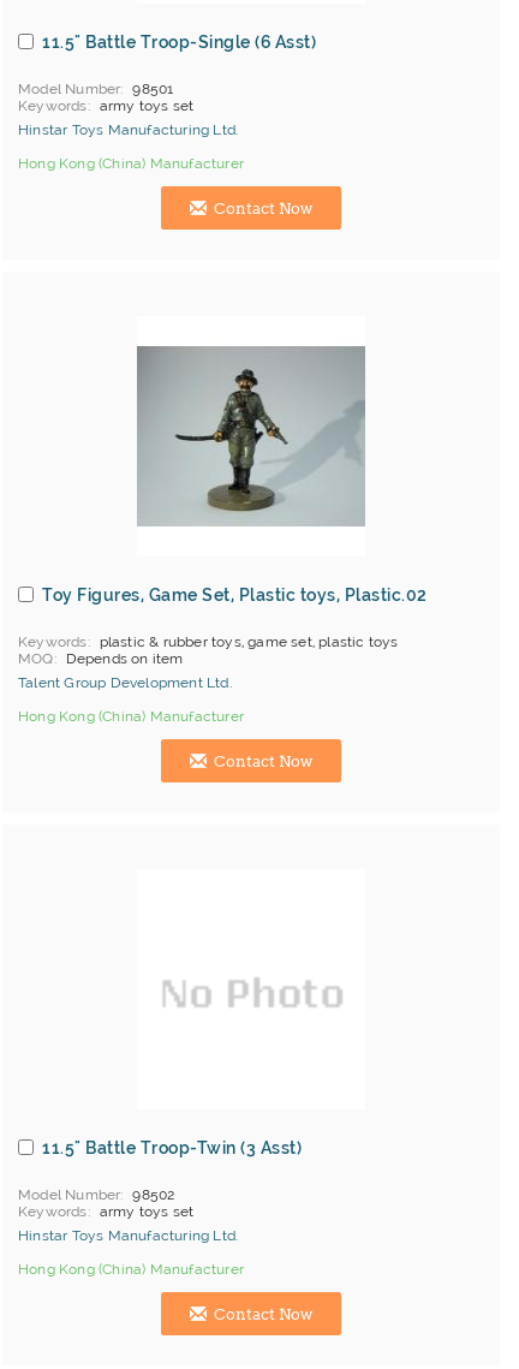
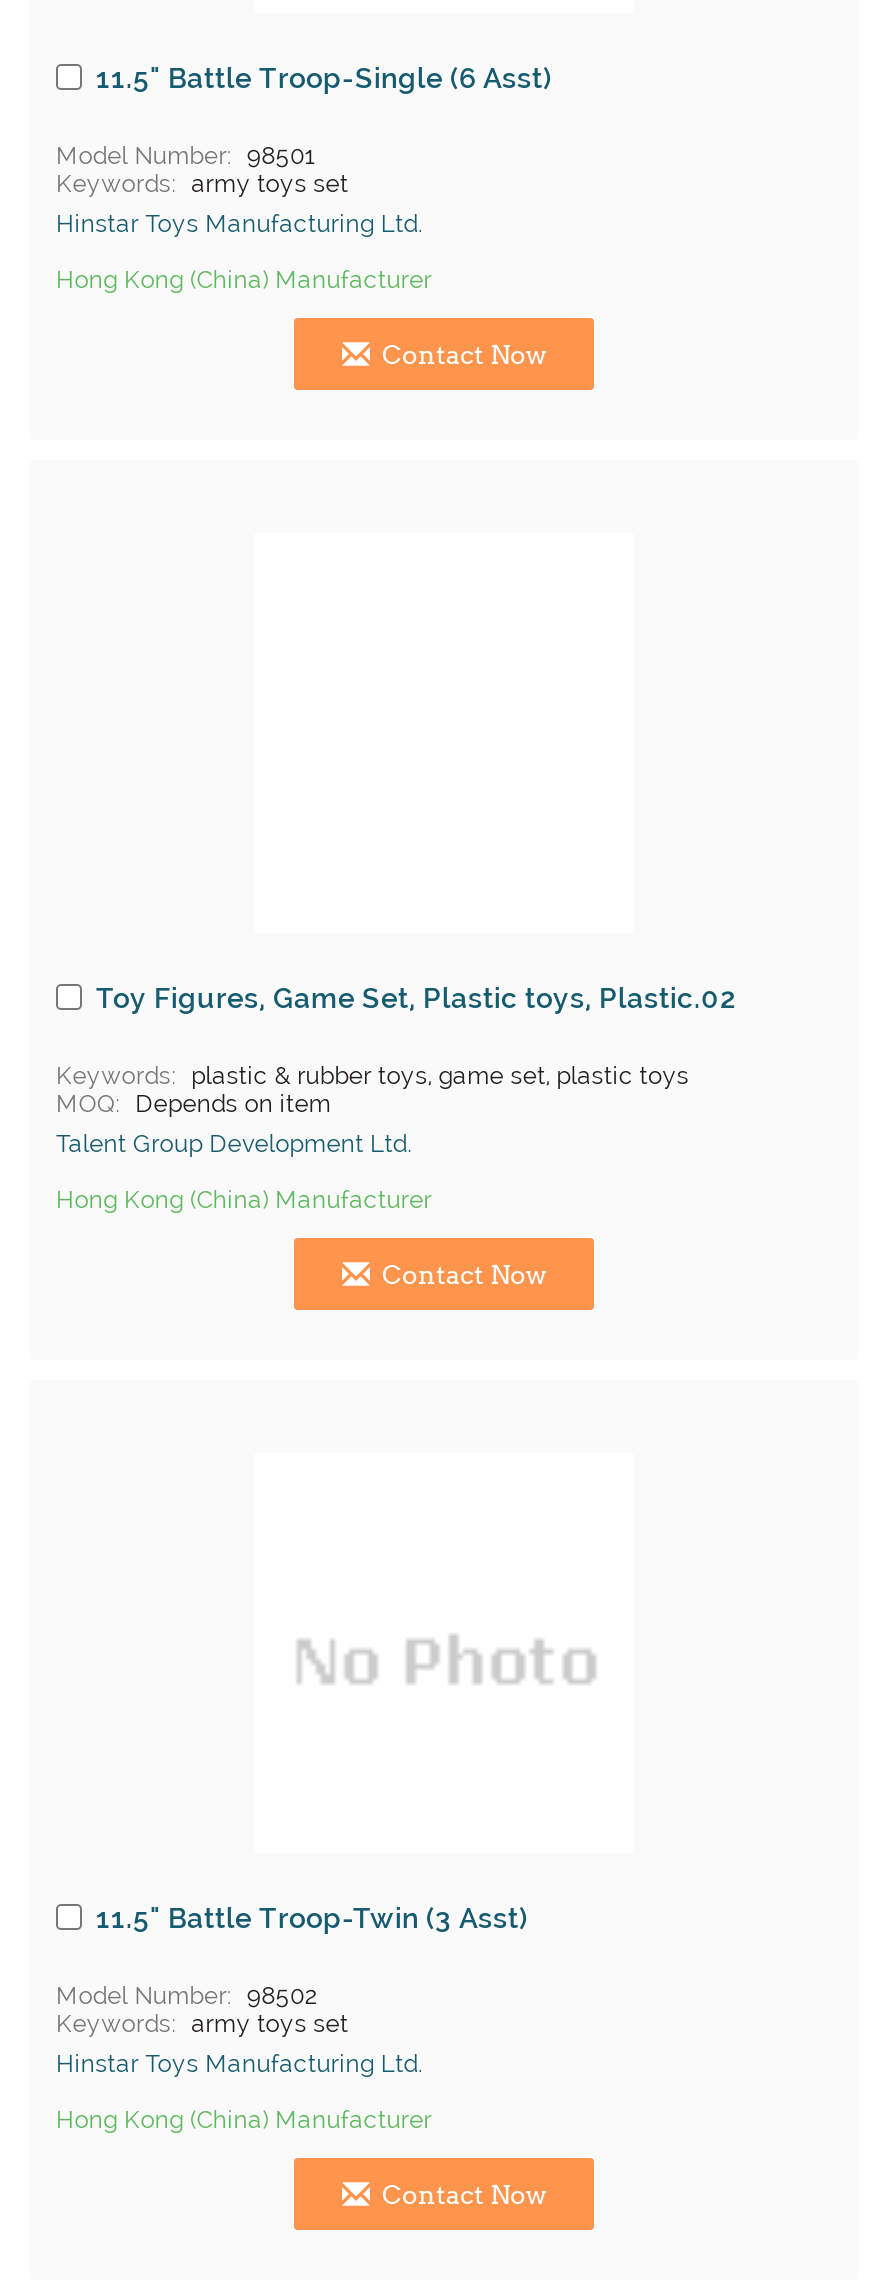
- [image]
